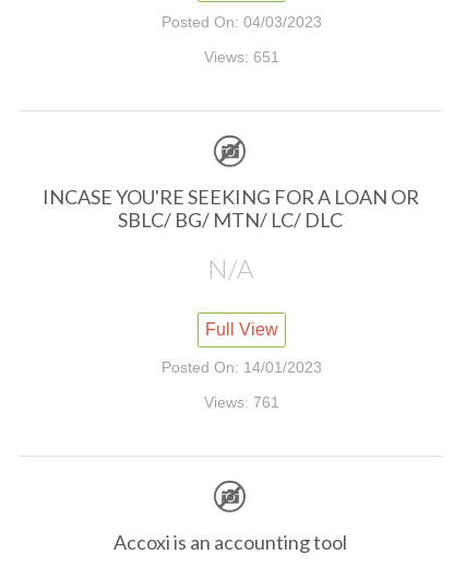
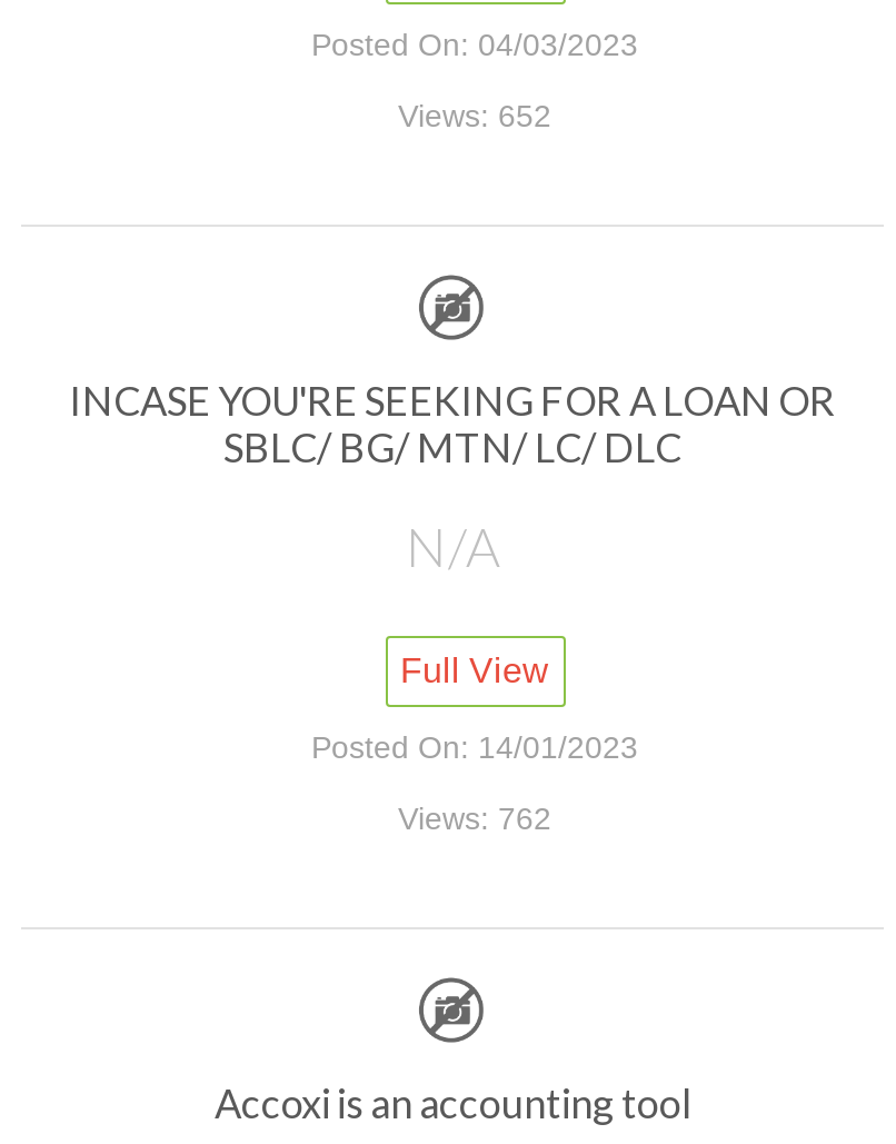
- Views: 651
+ Views: 652

- Views: 761
+ Views: 762
